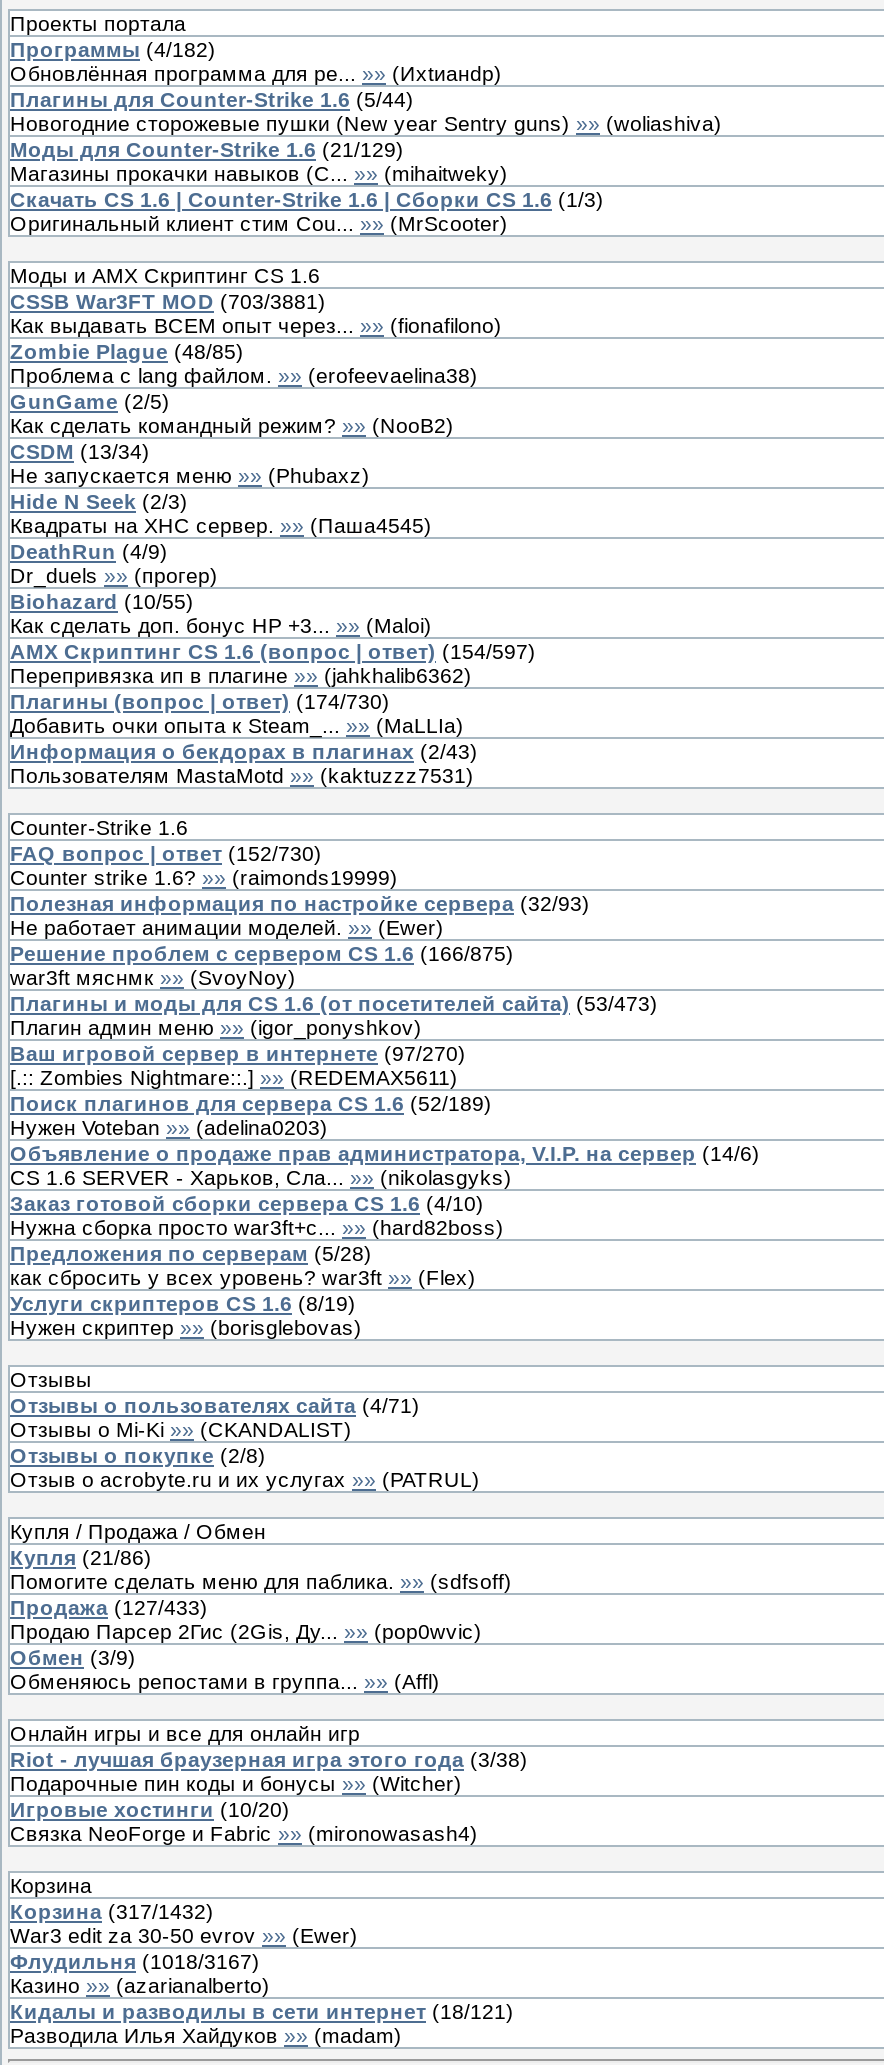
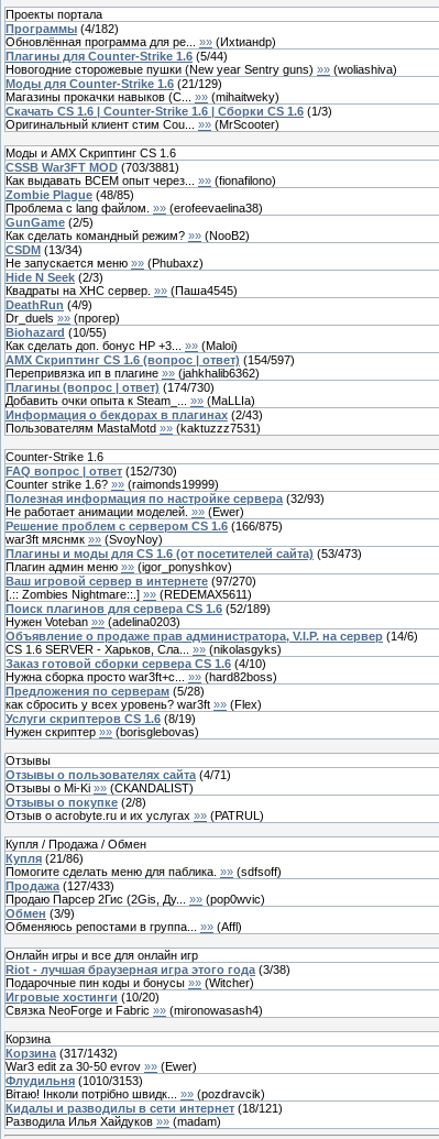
- Флудильня (1018/3167)
- Казино »» (azarianalberto)
+ Флудильня (1010/3153)
+ Вітаю! Інколи потрібно швидк... »» (pozdravcik)
